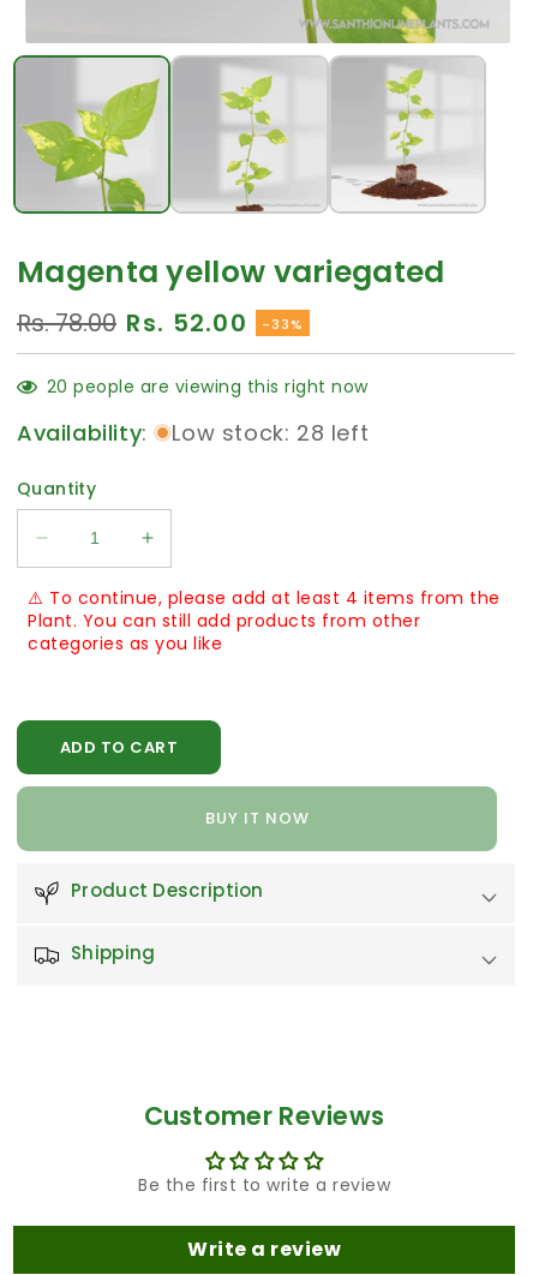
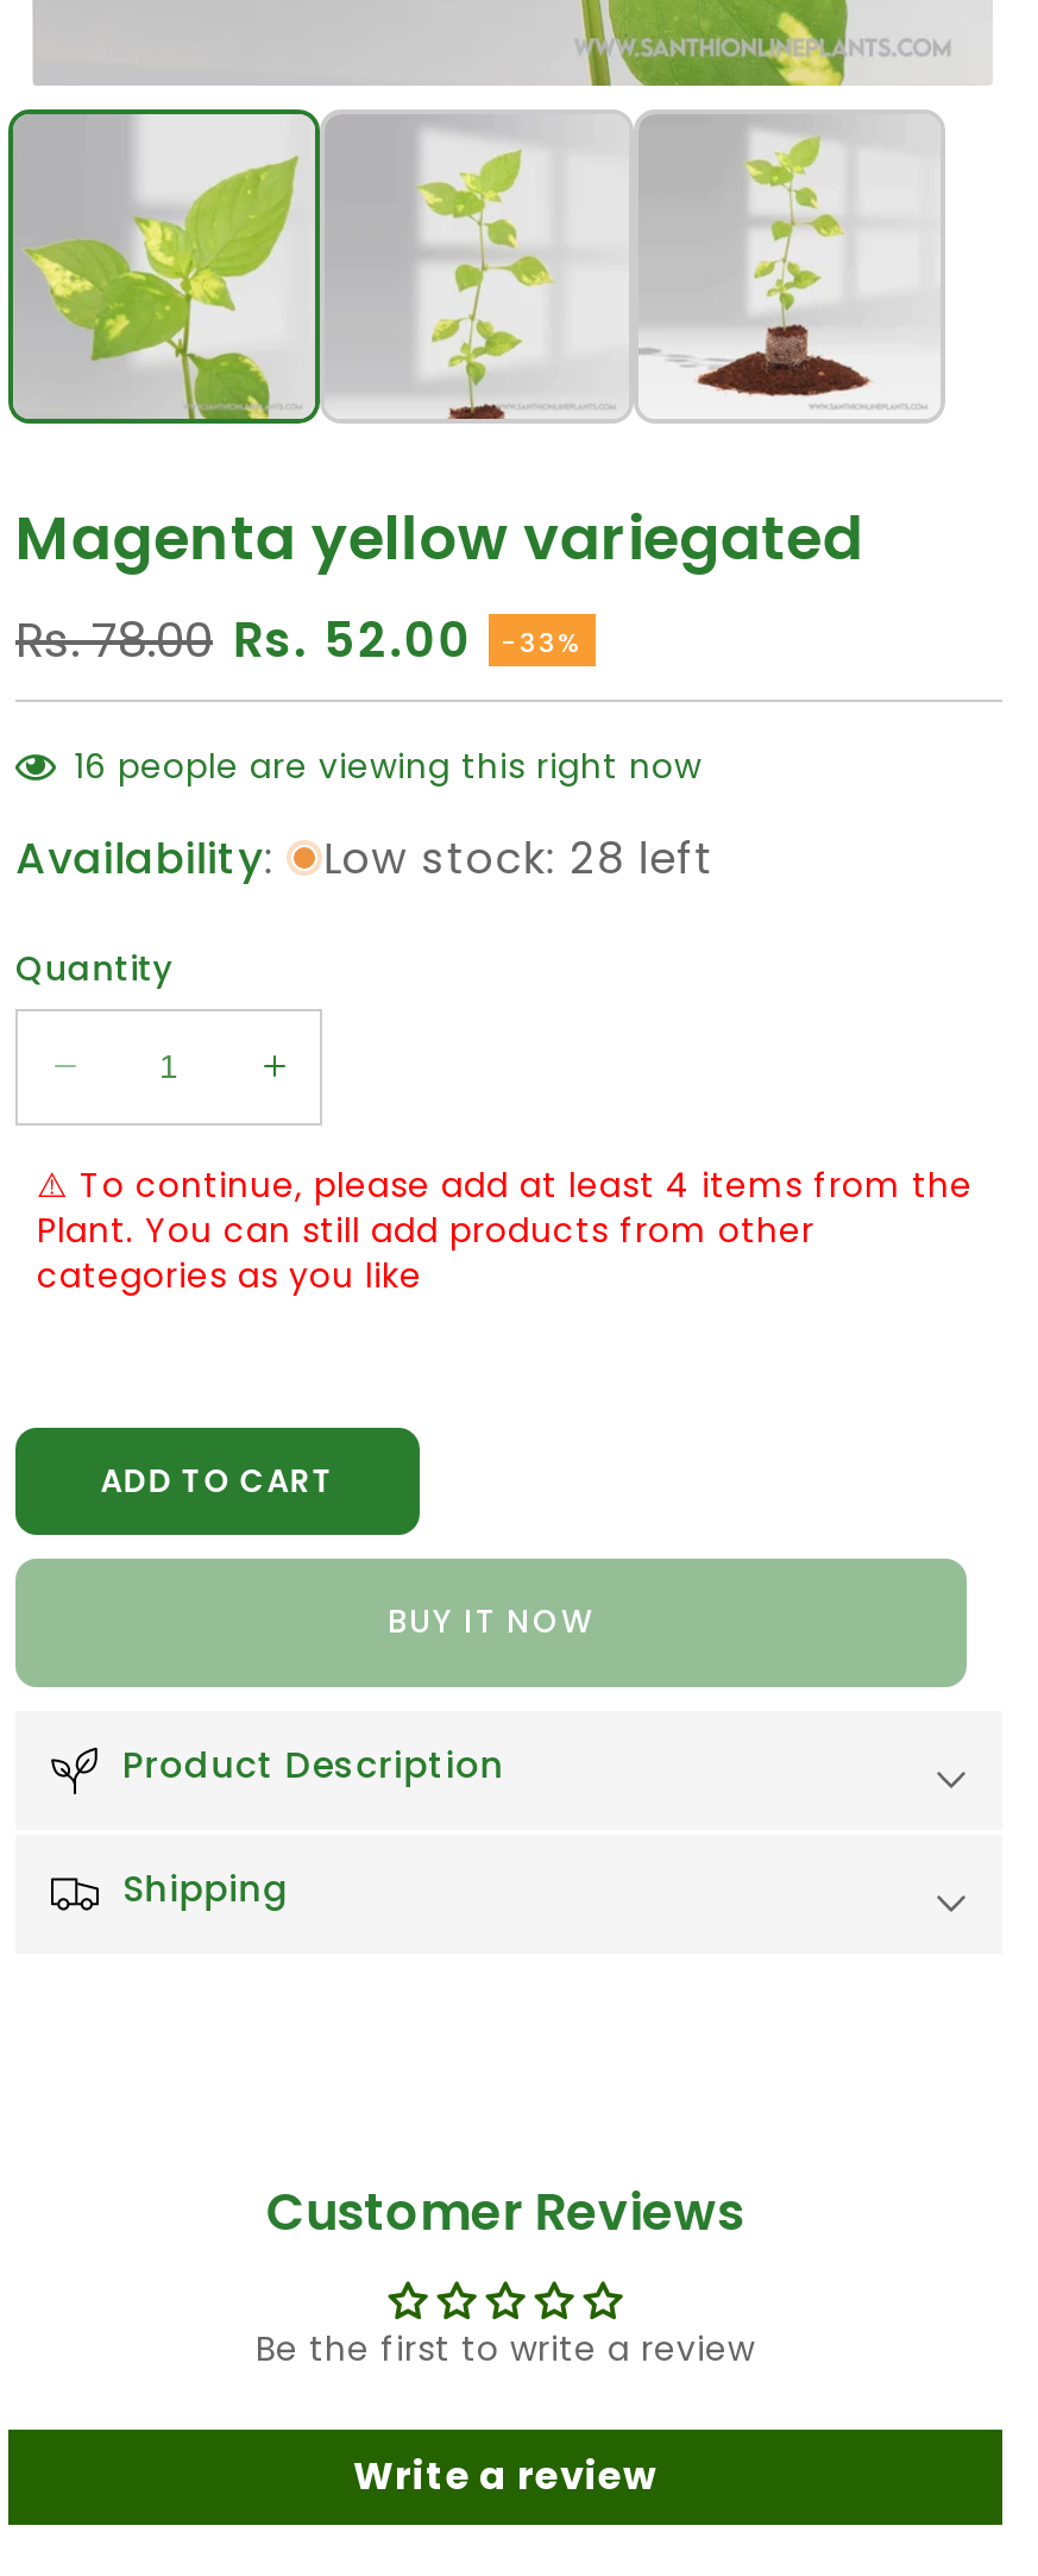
- 20 people are viewing this right now
+ 16 people are viewing this right now
